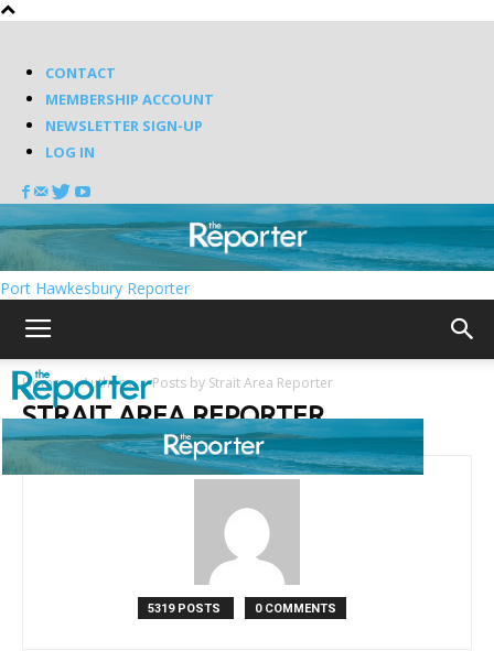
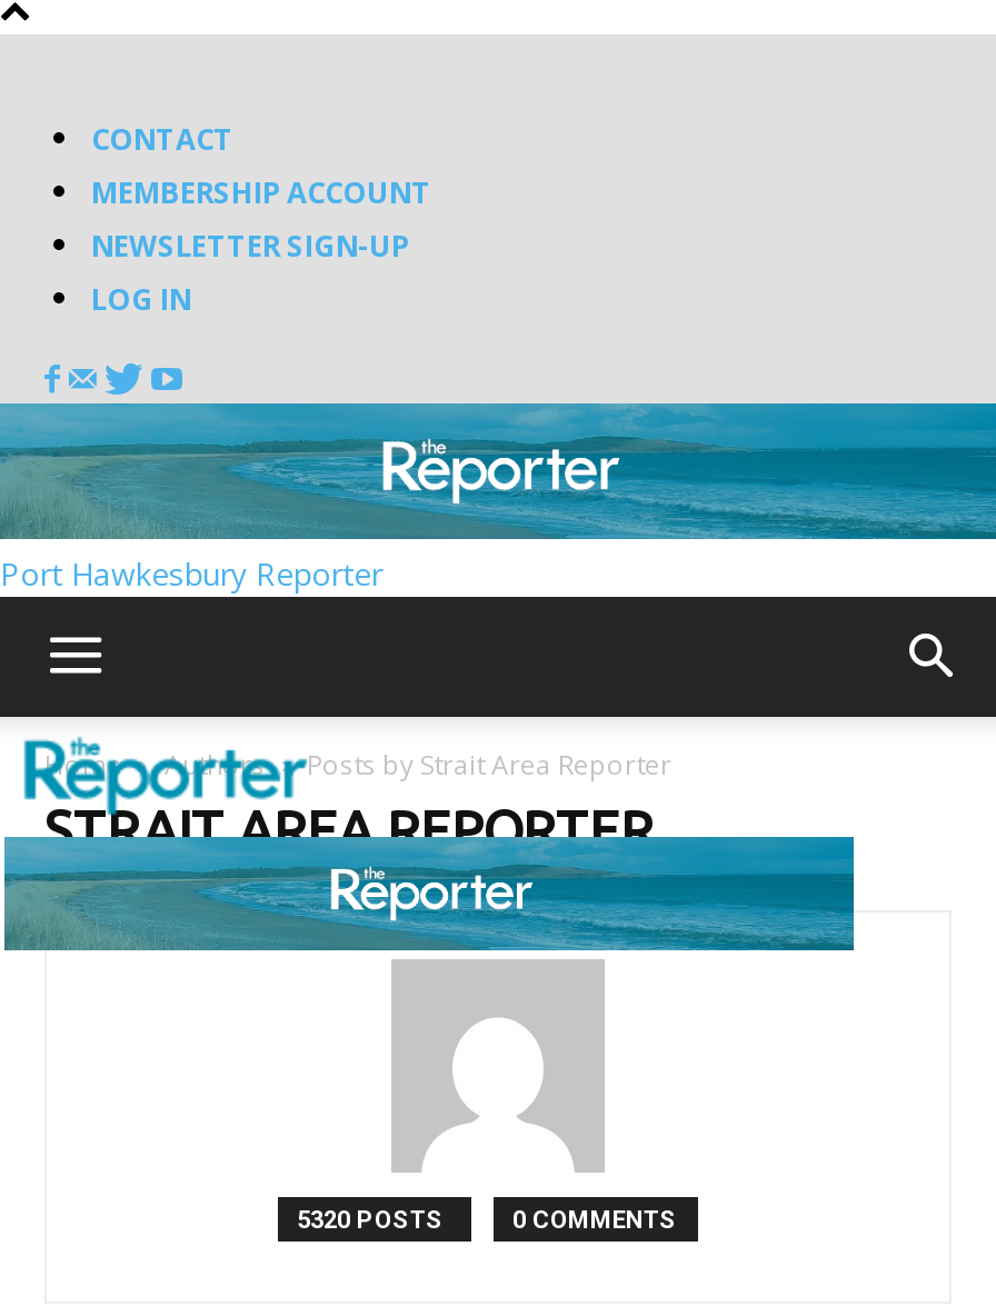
- 5319 POSTS
+ 5320 POSTS
